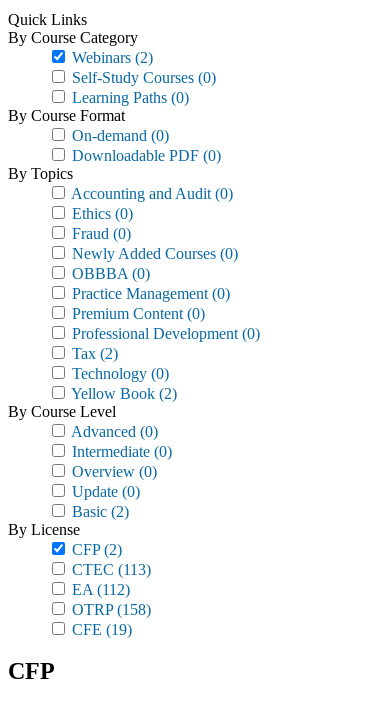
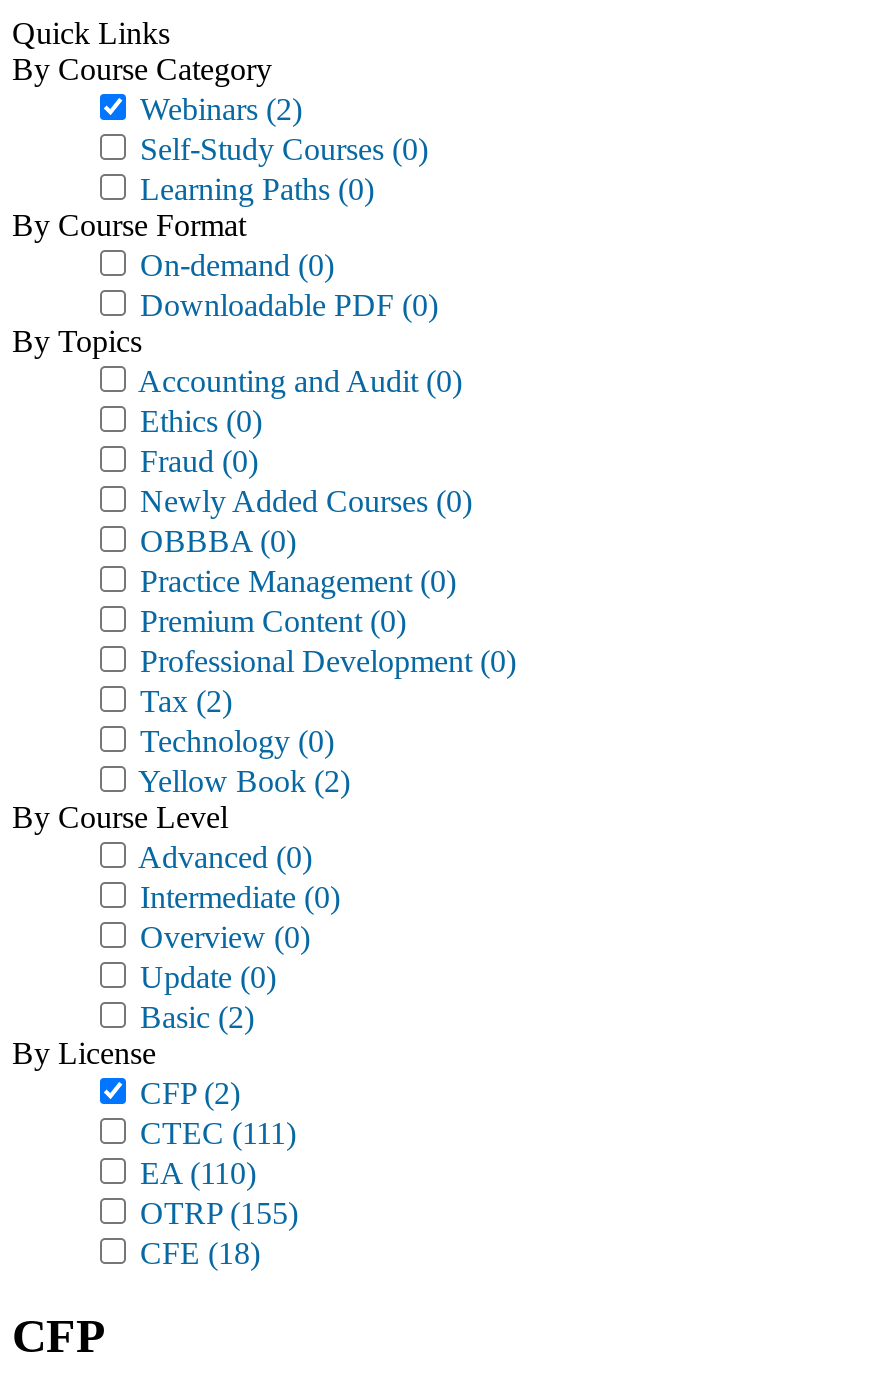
- CTEC (113)
+ CTEC (111)

- EA (112)
+ EA (110)

- OTRP (158)
+ OTRP (155)

- CFE (19)
+ CFE (18)
